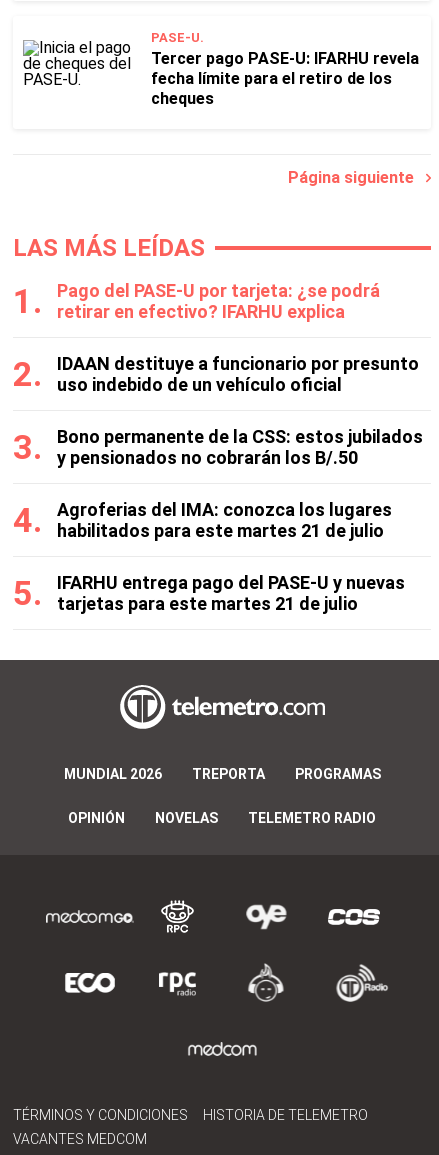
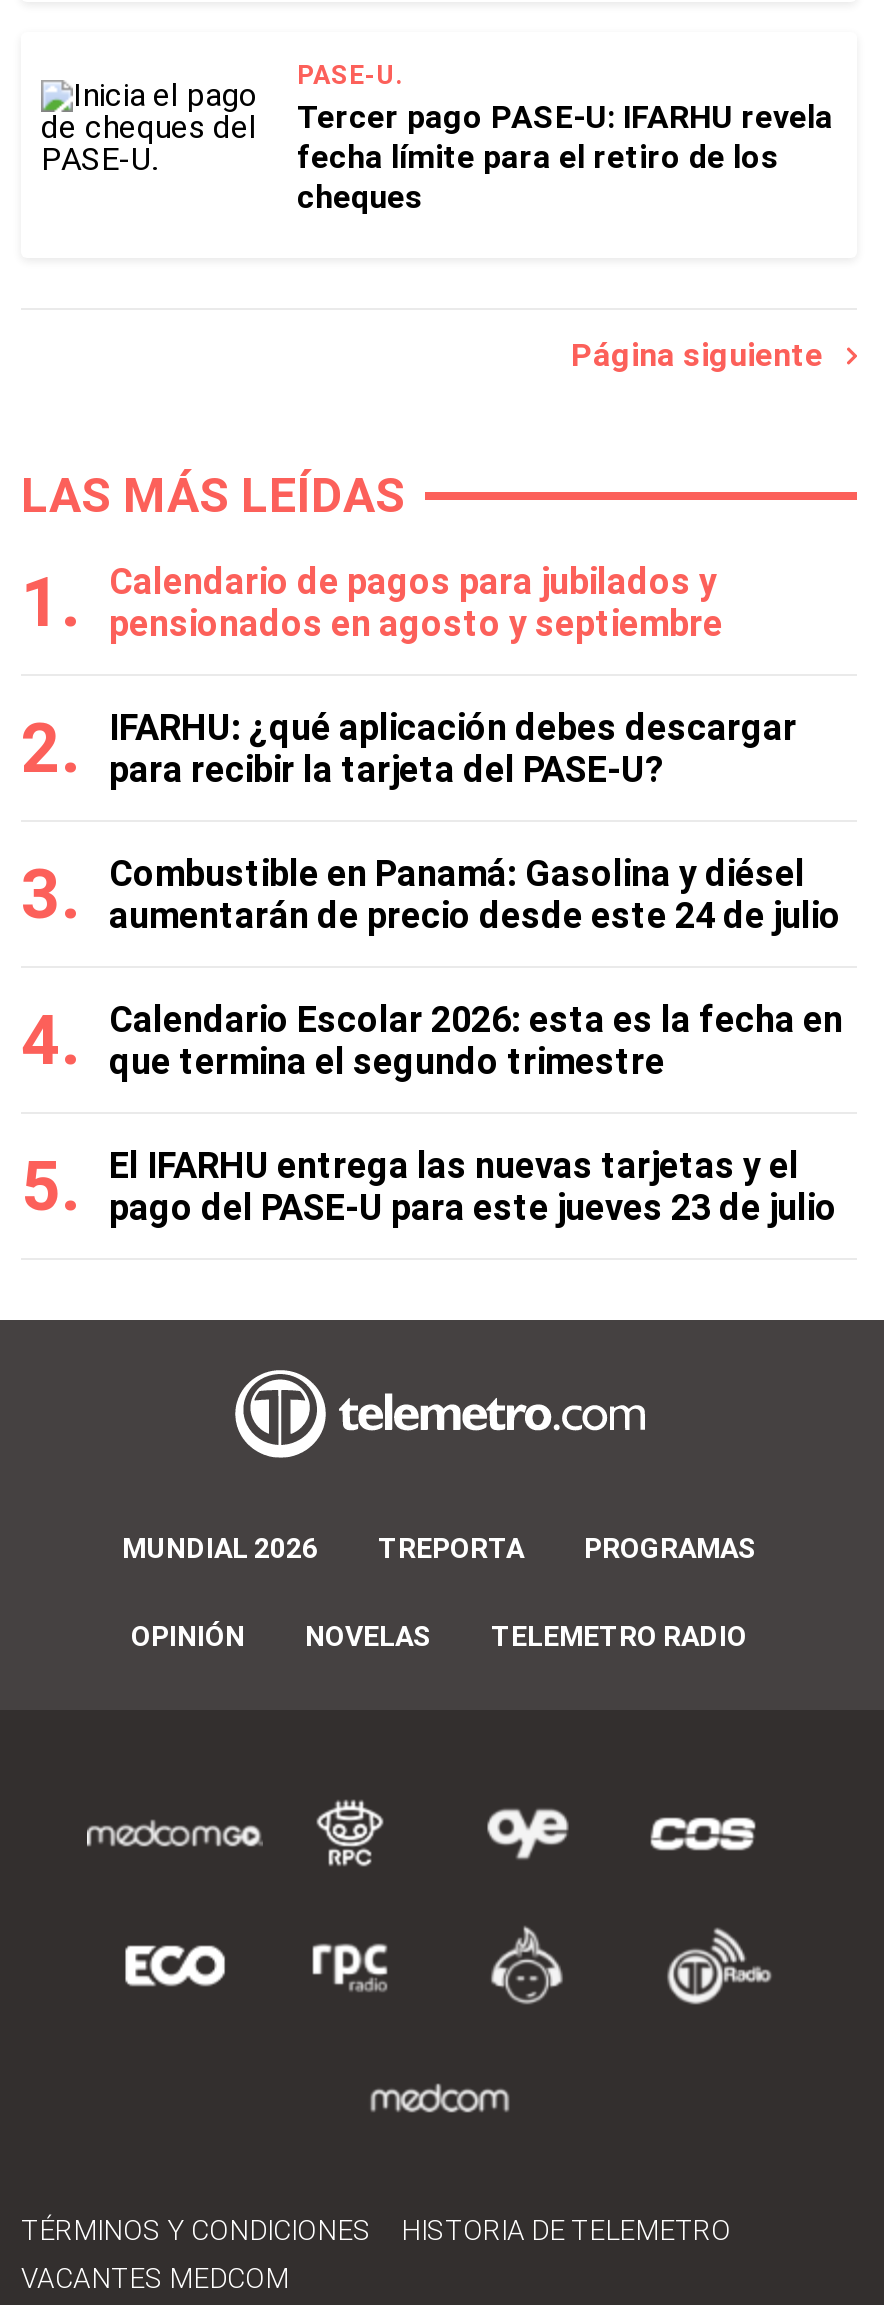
- Pago del PASE-U por tarjeta: ¿se podrá
- retirar en efectivo? IFARHU explica
+ Calendario de pagos para jubilados y
+ pensionados en agosto y septiembre

- IDAAN destituye a funcionario por presunto
- uso indebido de un vehículo oficial
+ IFARHU: ¿qué aplicación debes descargar
+ para recibir la tarjeta del PASE-U?

- Bono permanente de la CSS: estos jubilados
- y pensionados no cobrarán los B/.50
+ Combustible en Panamá: Gasolina y diésel
+ aumentarán de precio desde este 24 de julio

- Agroferias del IMA: conozca los lugares
- habilitados para este martes 21 de julio
+ Calendario Escolar 2026: esta es la fecha en
+ que termina el segundo trimestre

- IFARHU entrega pago del PASE-U y nuevas
- tarjetas para este martes 21 de julio
+ El IFARHU entrega las nuevas tarjetas y el
+ pago del PASE-U para este jueves 23 de julio
